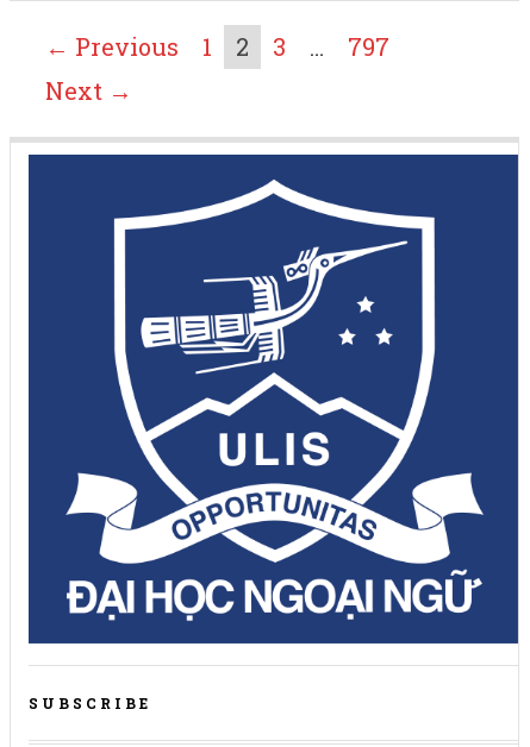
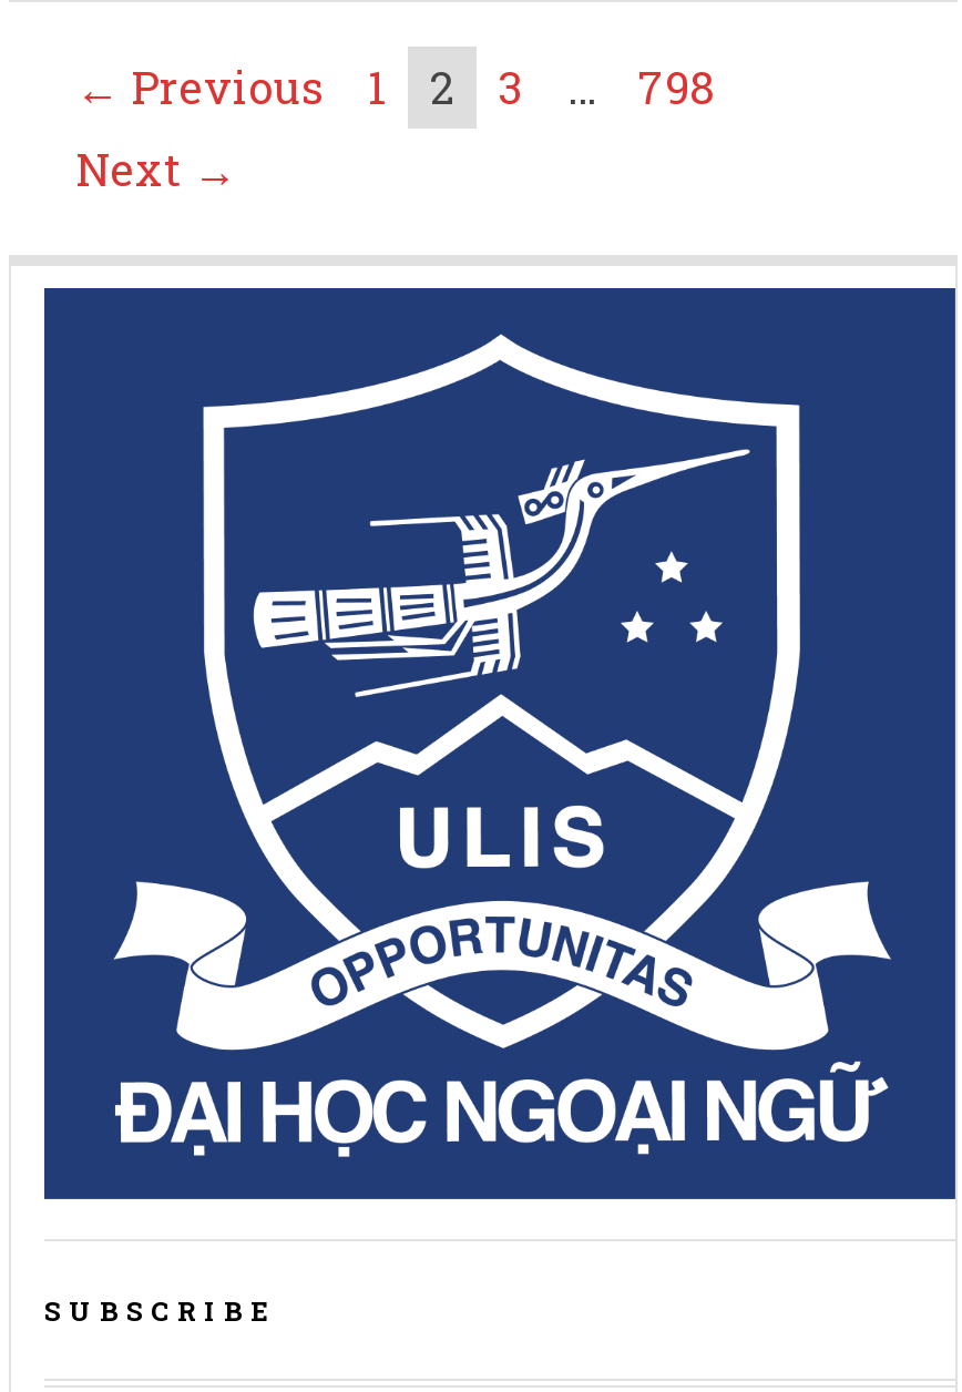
- 797
+ 798
